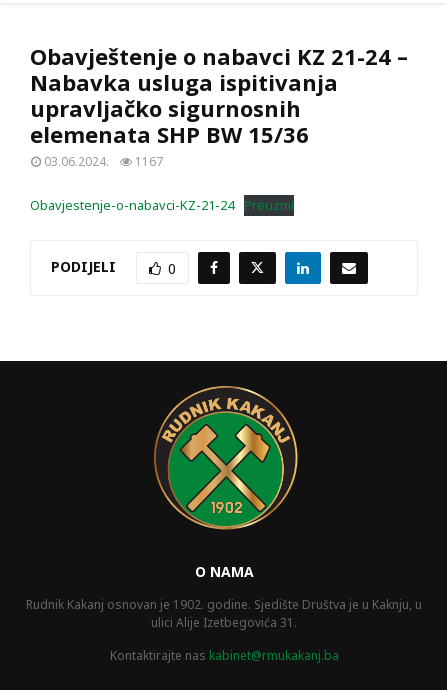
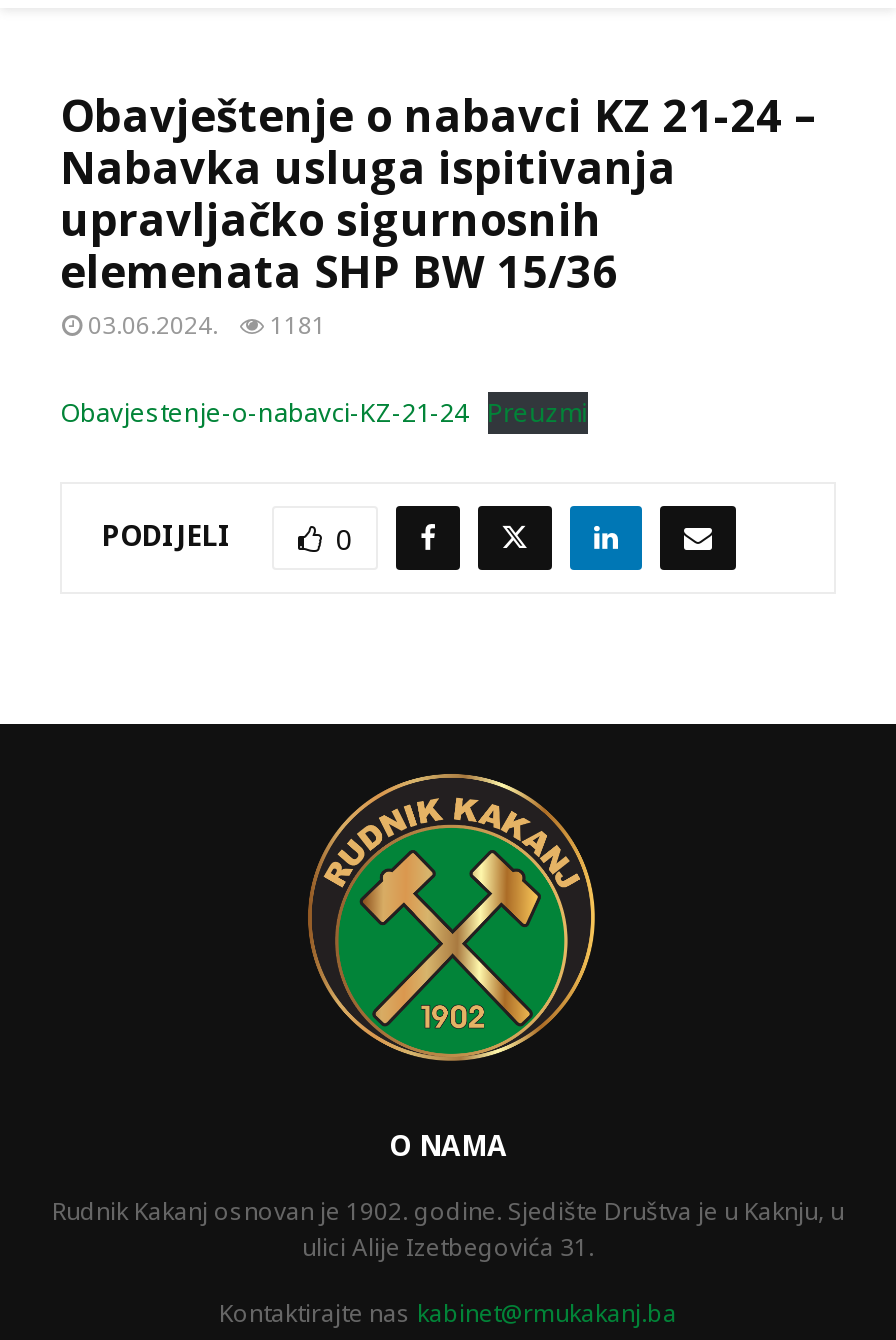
- 03.06.2024. 1167
+ 03.06.2024. 1181
